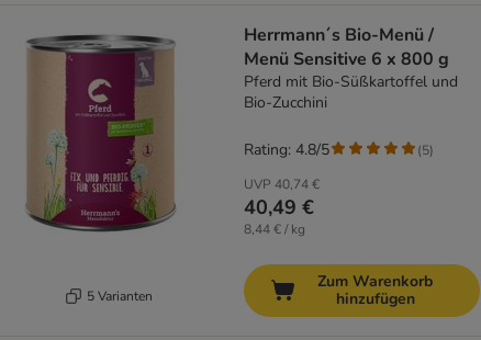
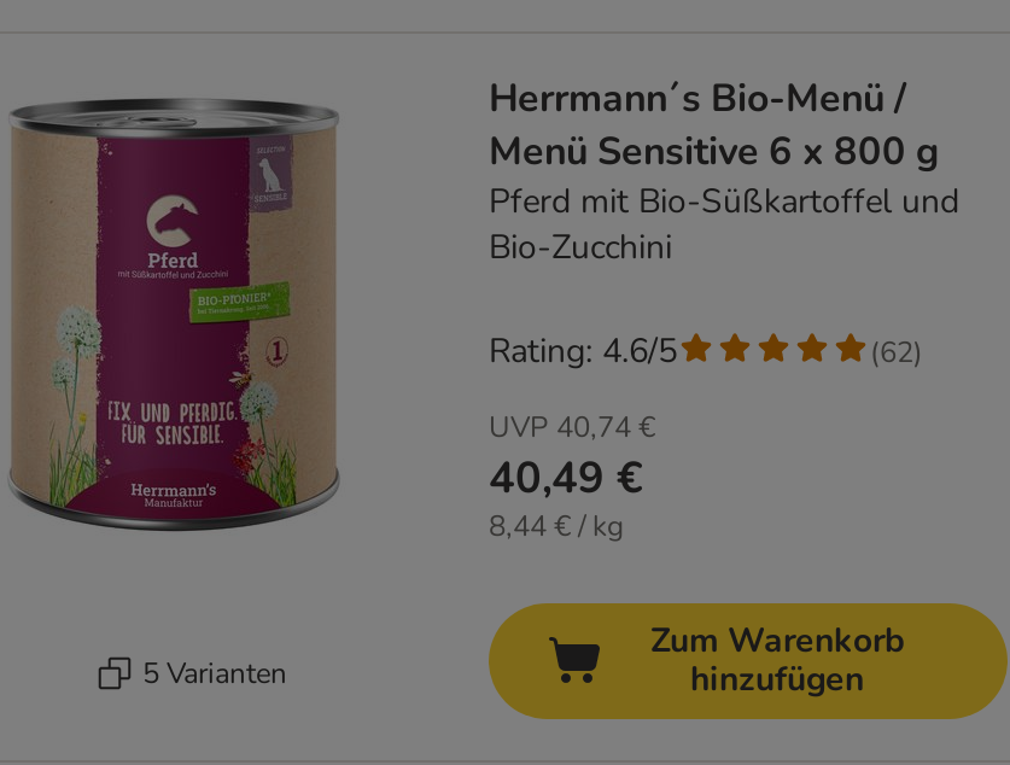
- Rating: 4.8/5
+ Rating: 4.6/5

- (5)
+ (62)
